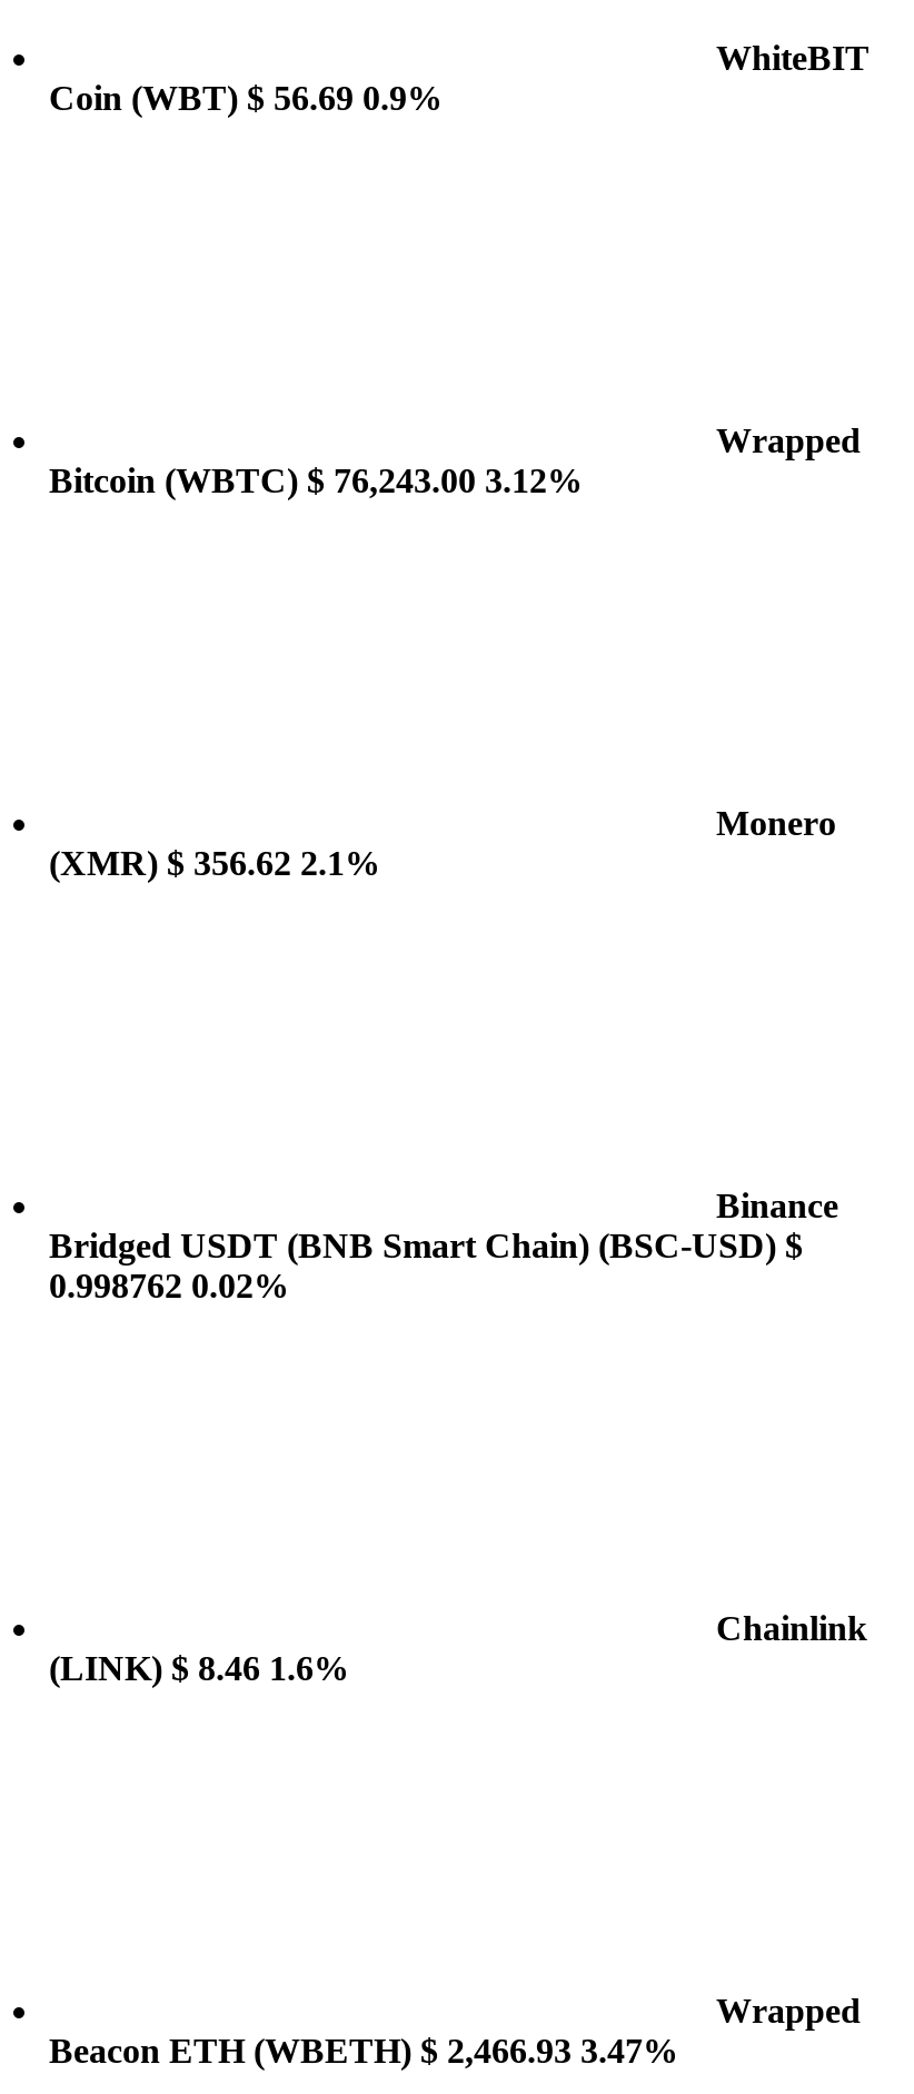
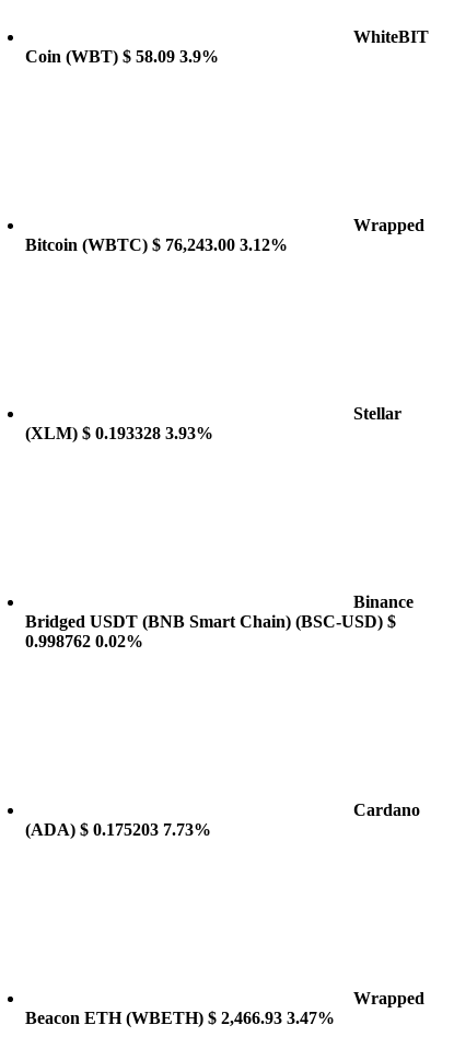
- Coin (WBT) $ 56.69 0.9%
+ Coin (WBT) $ 58.09 3.9%

- Monero
- (XMR) $ 356.62 2.1%
+ Stellar
+ (XLM) $ 0.193328 3.93%

- Chainlink
- (LINK) $ 8.46 1.6%
+ Cardano
+ (ADA) $ 0.175203 7.73%
